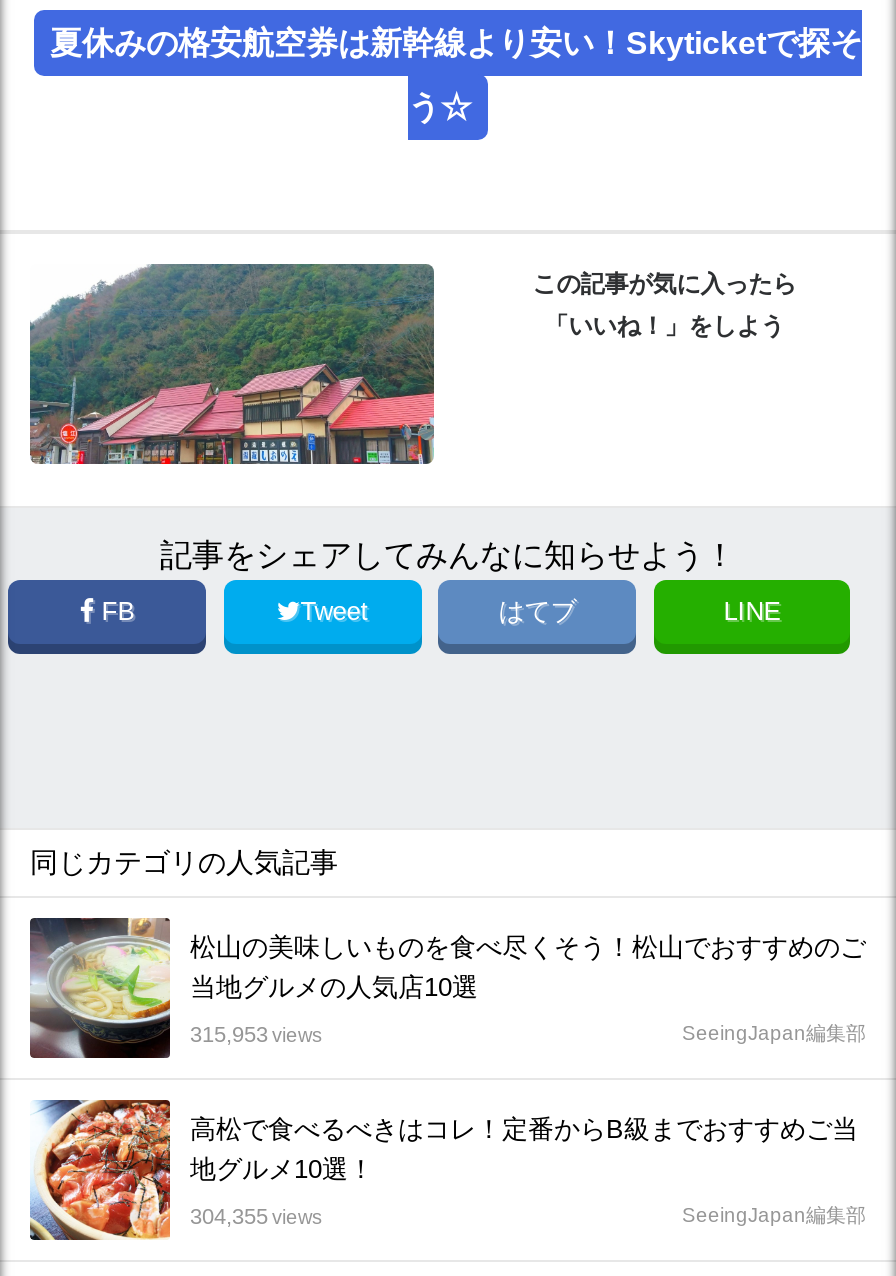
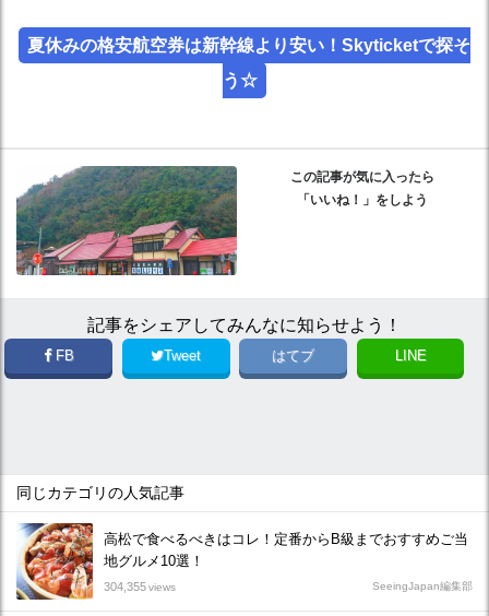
- [image]
- 松山の美味しいものを食べ尽くそう！松山でおすすめのご
- 当地グルメの人気店10選
- 315,953 views
- SeeingJapan編集部
